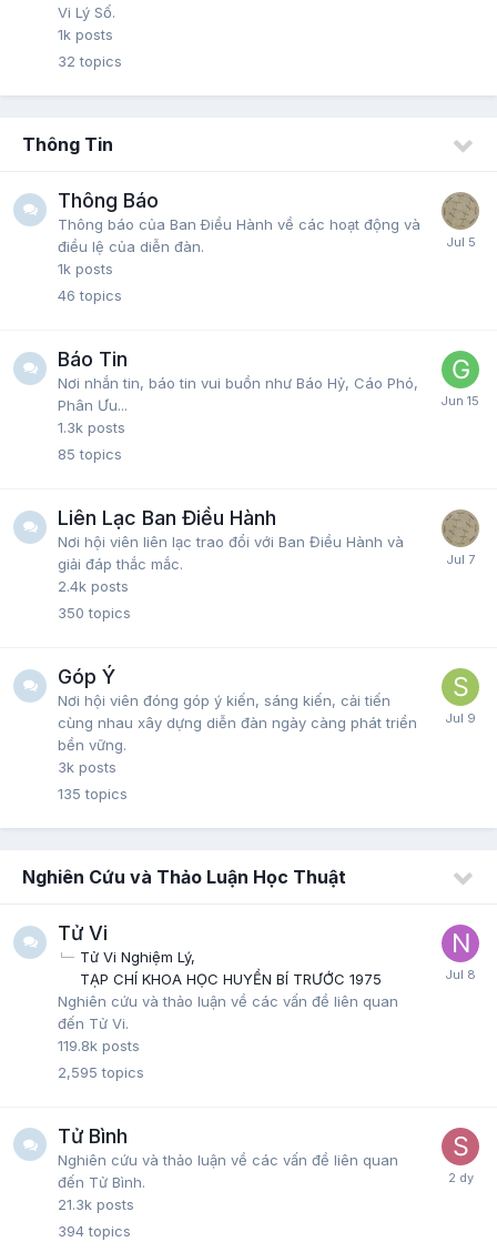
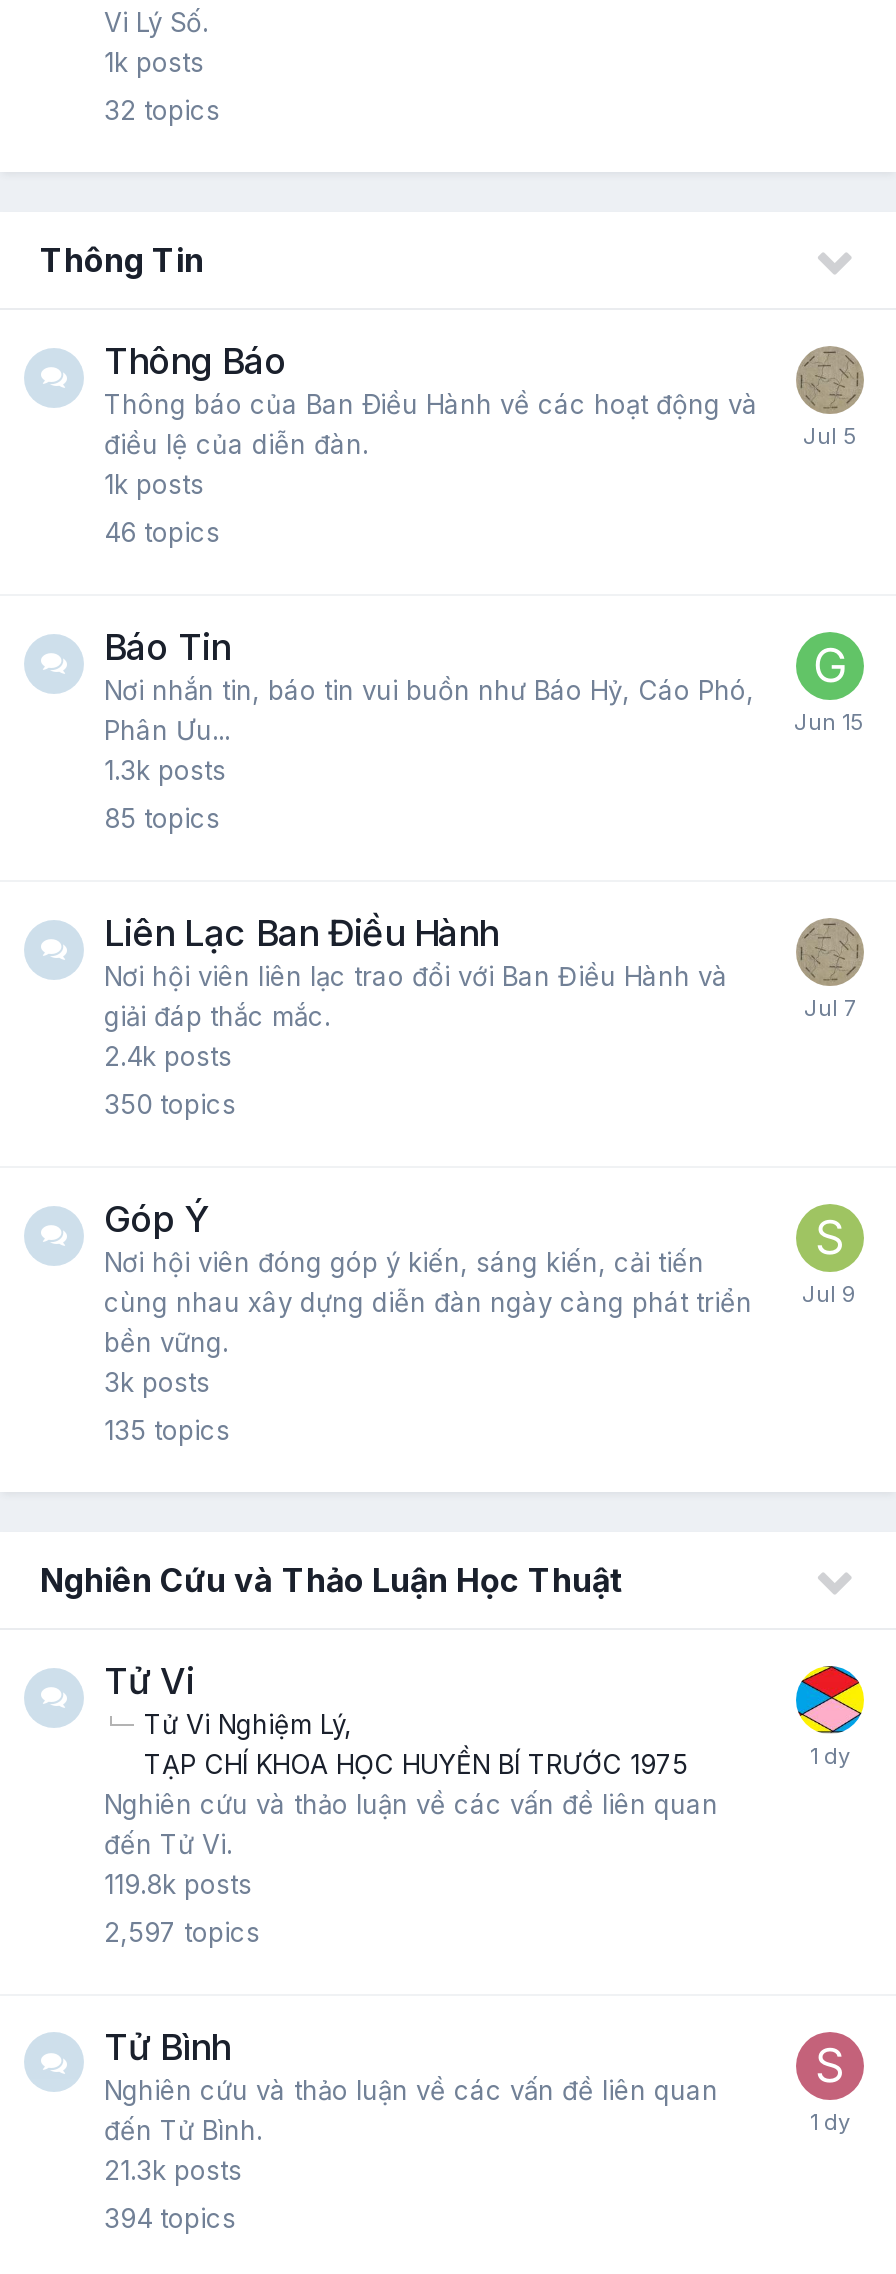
- [image]
+ [image]

- 2,595 topics
+ 2,597 topics
